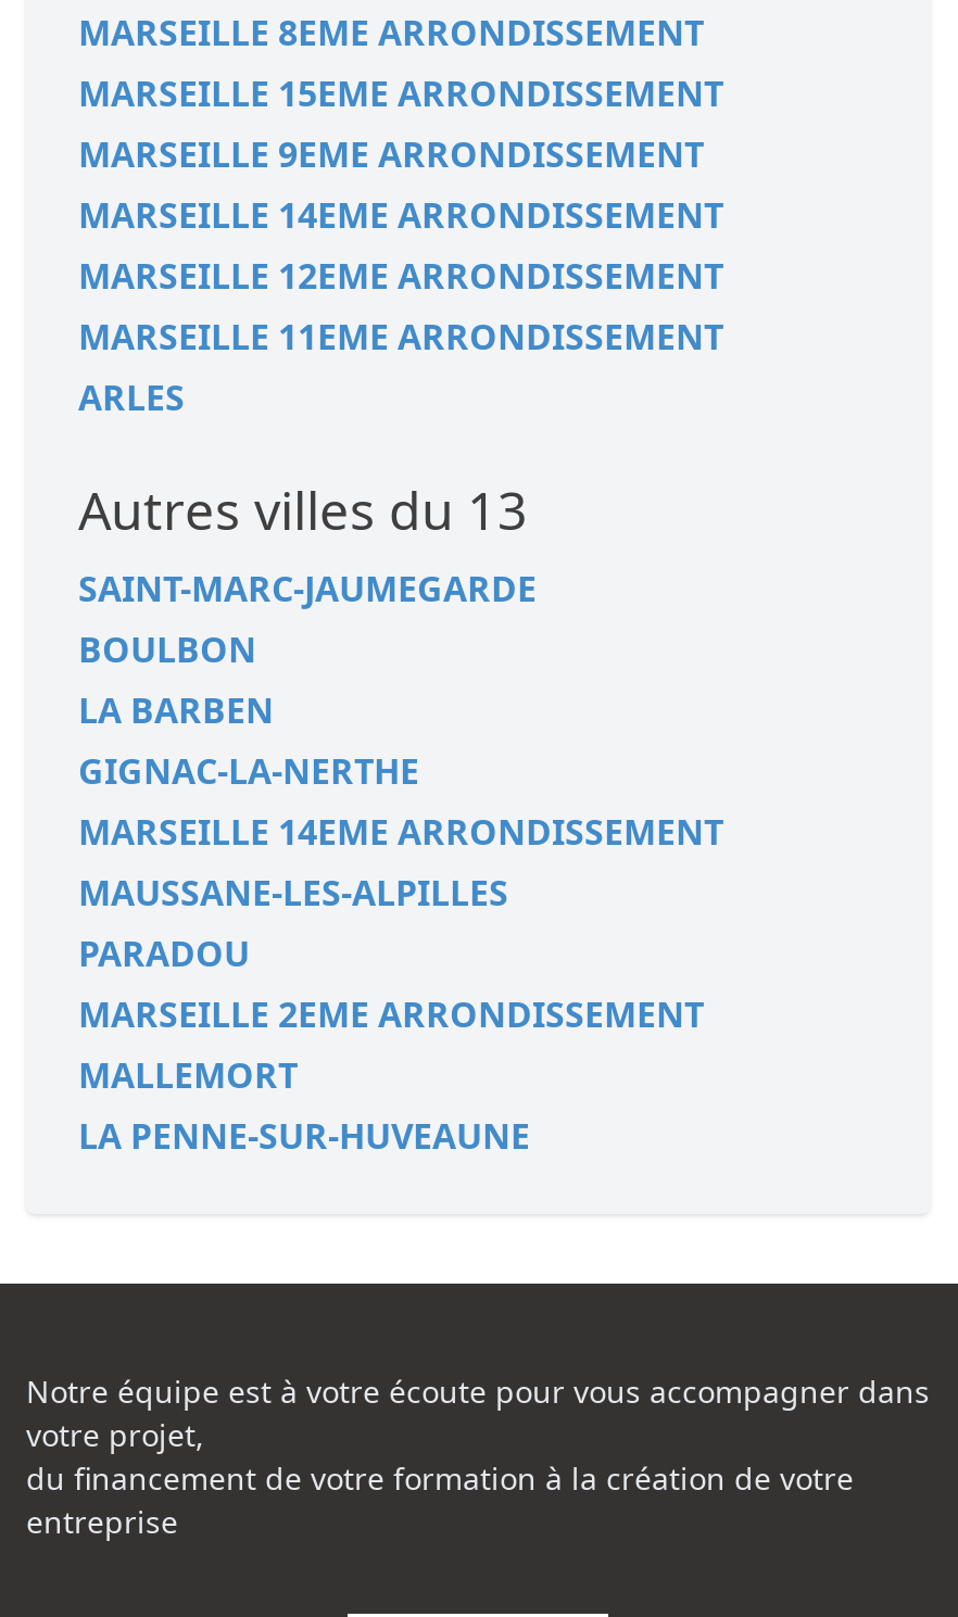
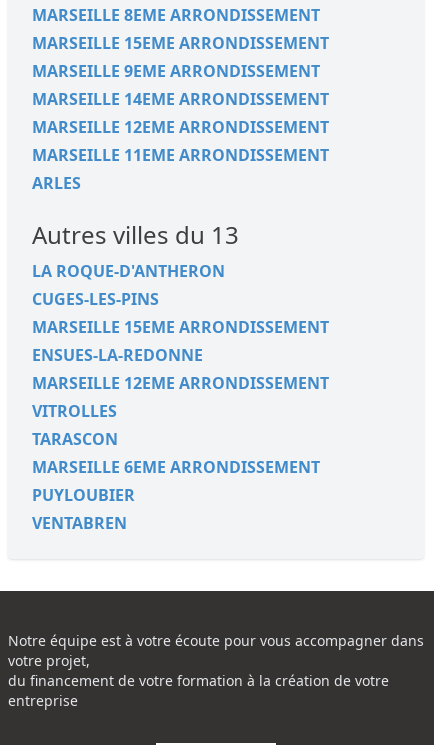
- SAINT-MARC-JAUMEGARDE
- BOULBON
- LA BARBEN
- GIGNAC-LA-NERTHE
- MARSEILLE 14EME ARRONDISSEMENT
- MAUSSANE-LES-ALPILLES
- PARADOU
- MARSEILLE 2EME ARRONDISSEMENT
- MALLEMORT
- LA PENNE-SUR-HUVEAUNE
+ LA ROQUE-D'ANTHERON
+ CUGES-LES-PINS
+ MARSEILLE 15EME ARRONDISSEMENT
+ ENSUES-LA-REDONNE
+ MARSEILLE 12EME ARRONDISSEMENT
+ VITROLLES
+ TARASCON
+ MARSEILLE 6EME ARRONDISSEMENT
+ PUYLOUBIER
+ VENTABREN
